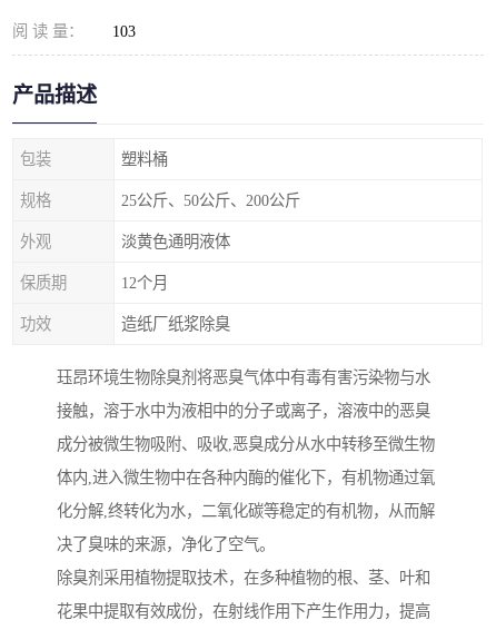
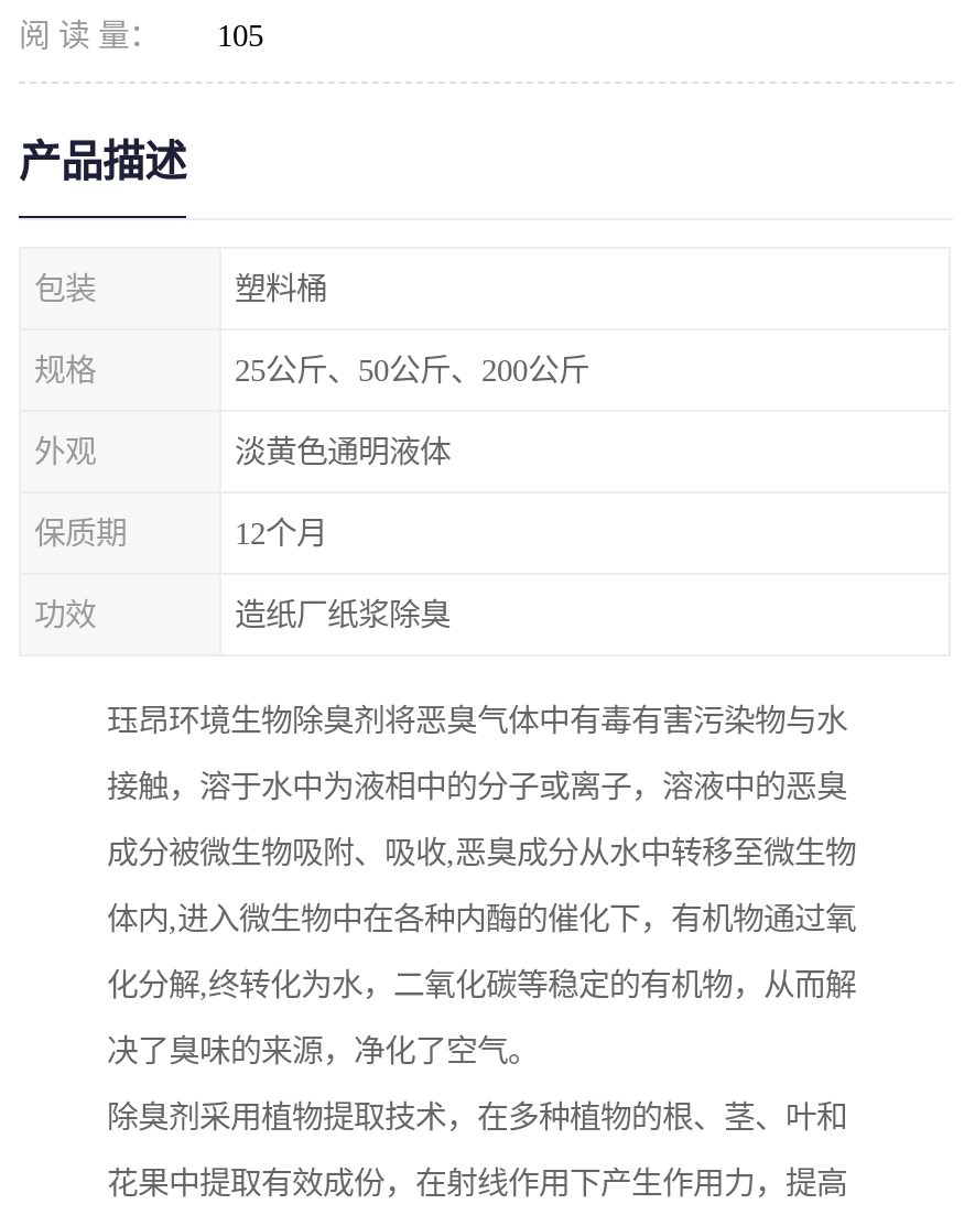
- 阅 读 量： 103
+ 阅 读 量： 105
